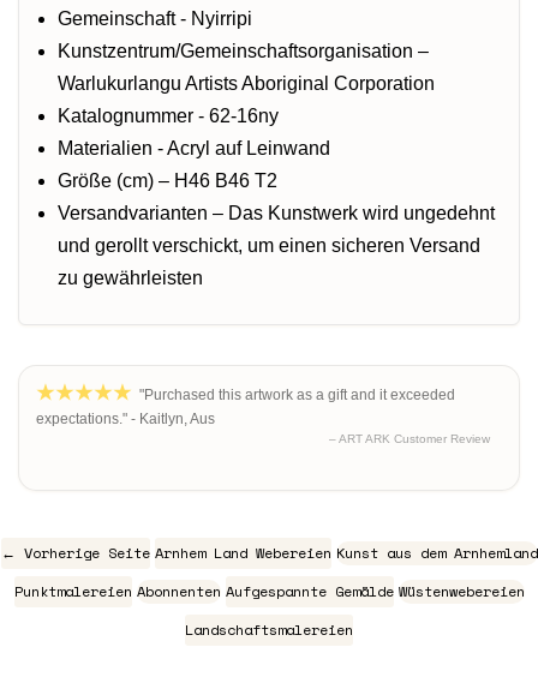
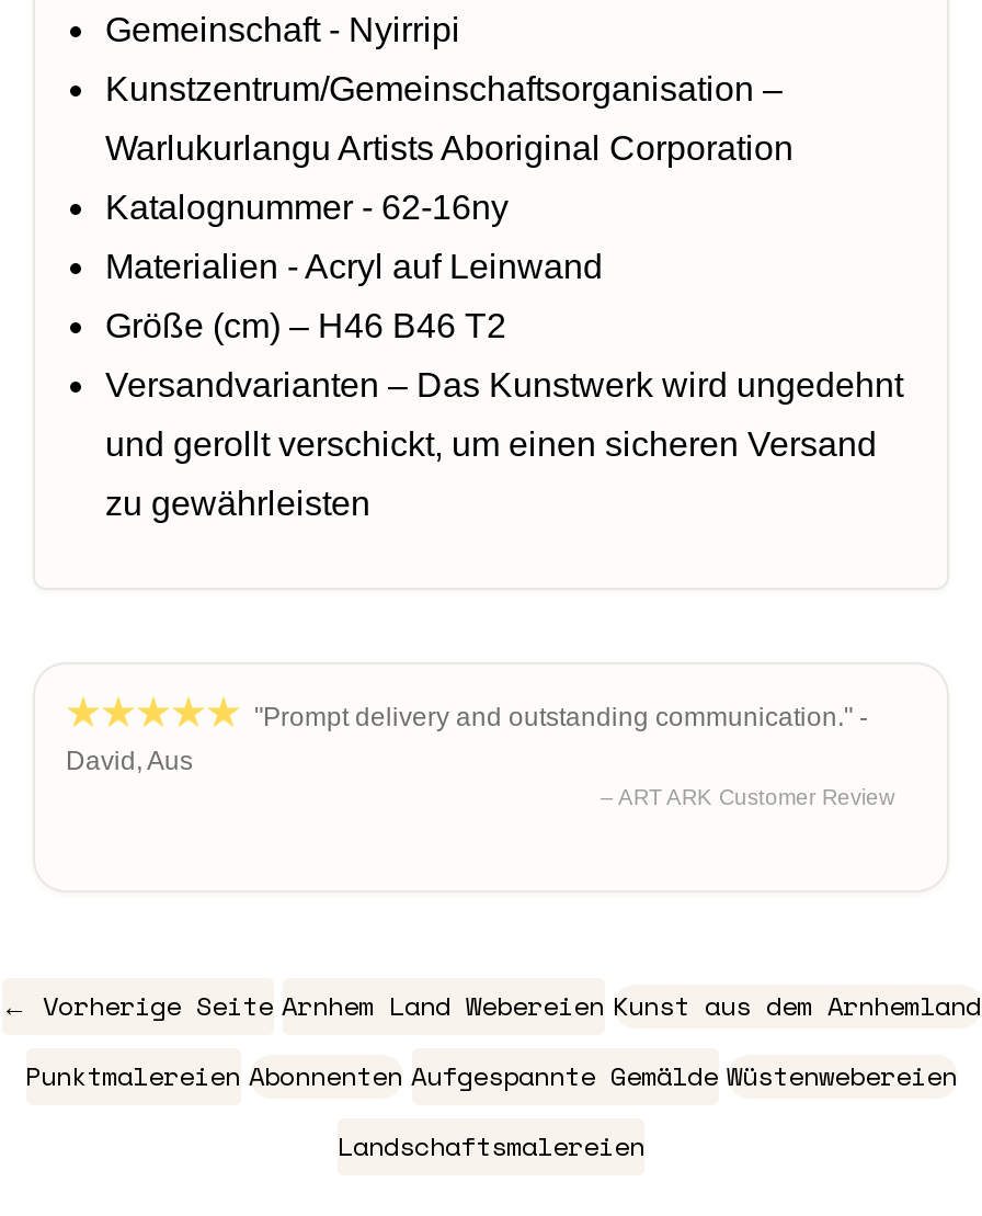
- "Purchased this artwork as a gift and it exceeded
- expectations." - Kaitlyn, Aus
+ "Prompt delivery and outstanding communication." -
+ David, Aus
